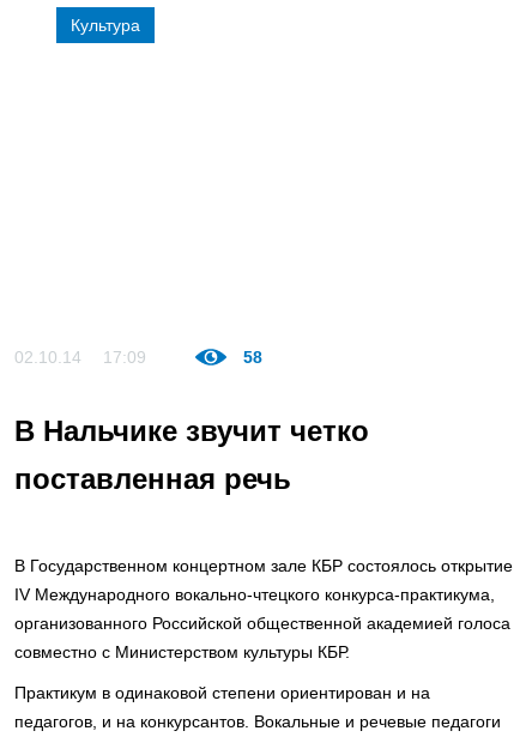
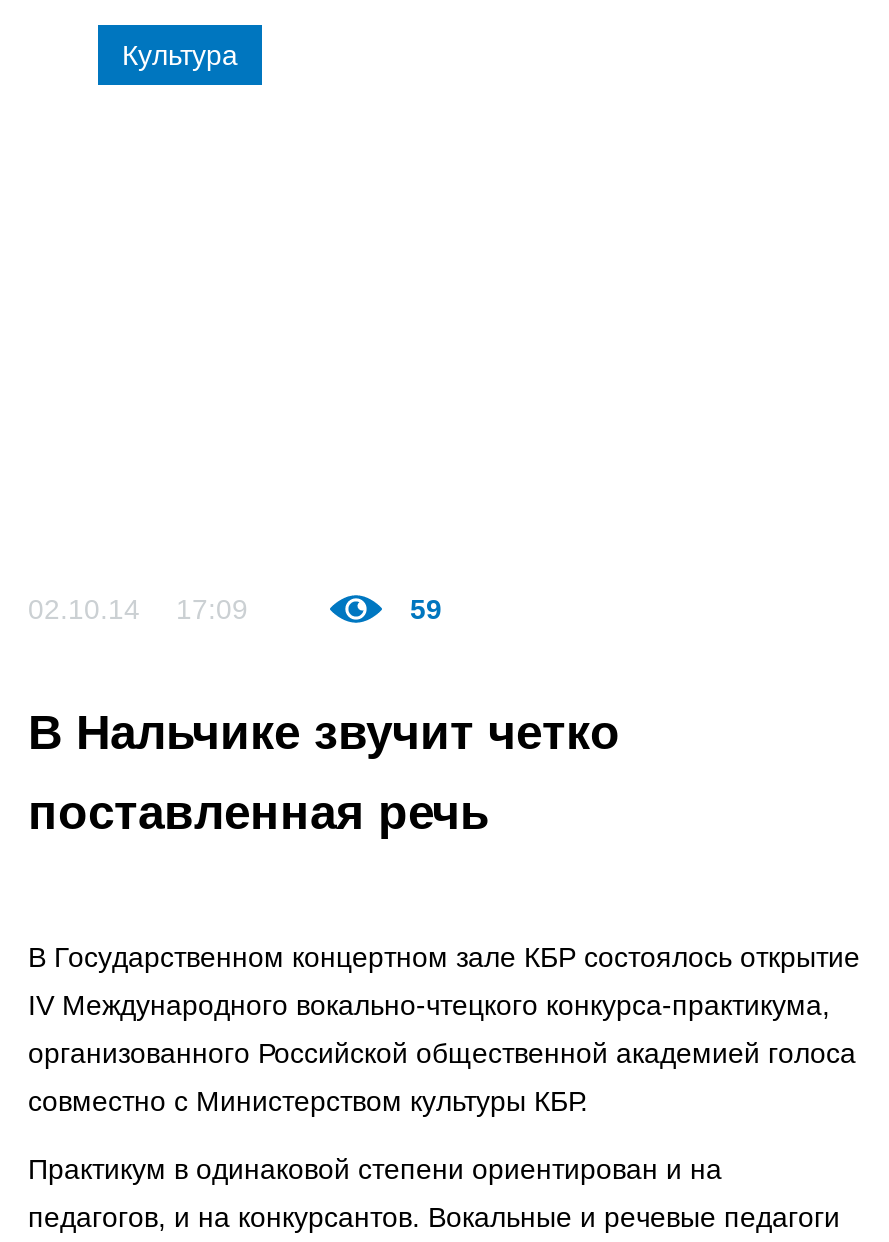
- 58
+ 59
